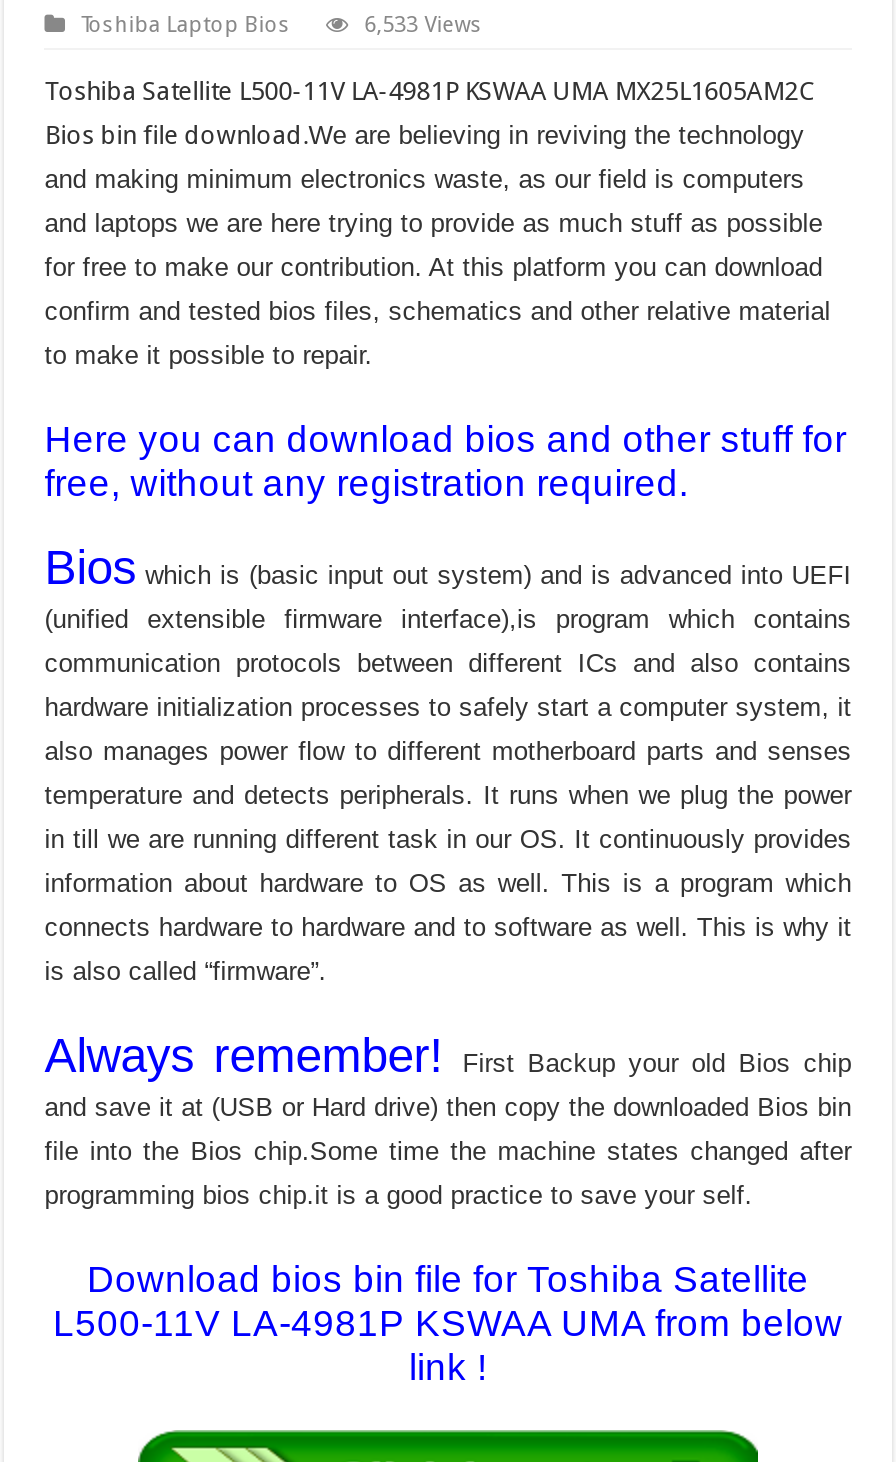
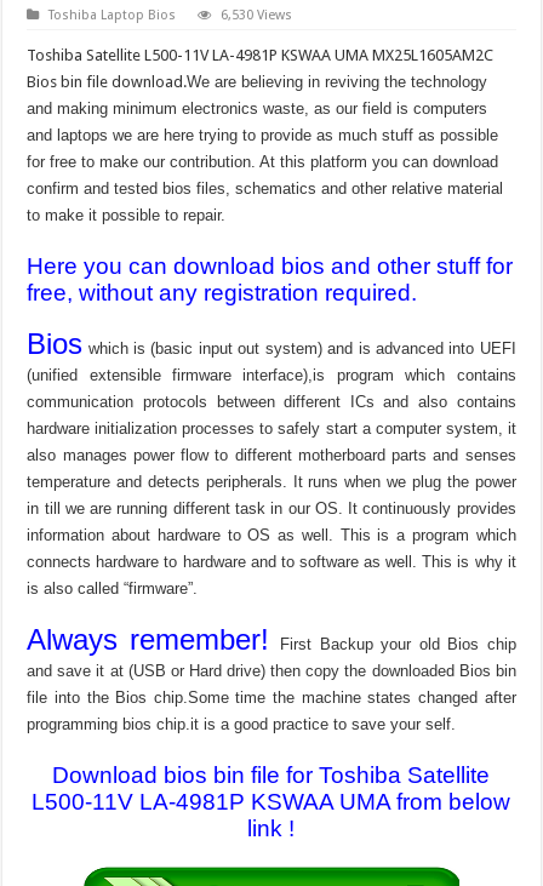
- 6,533 Views
+ 6,530 Views
